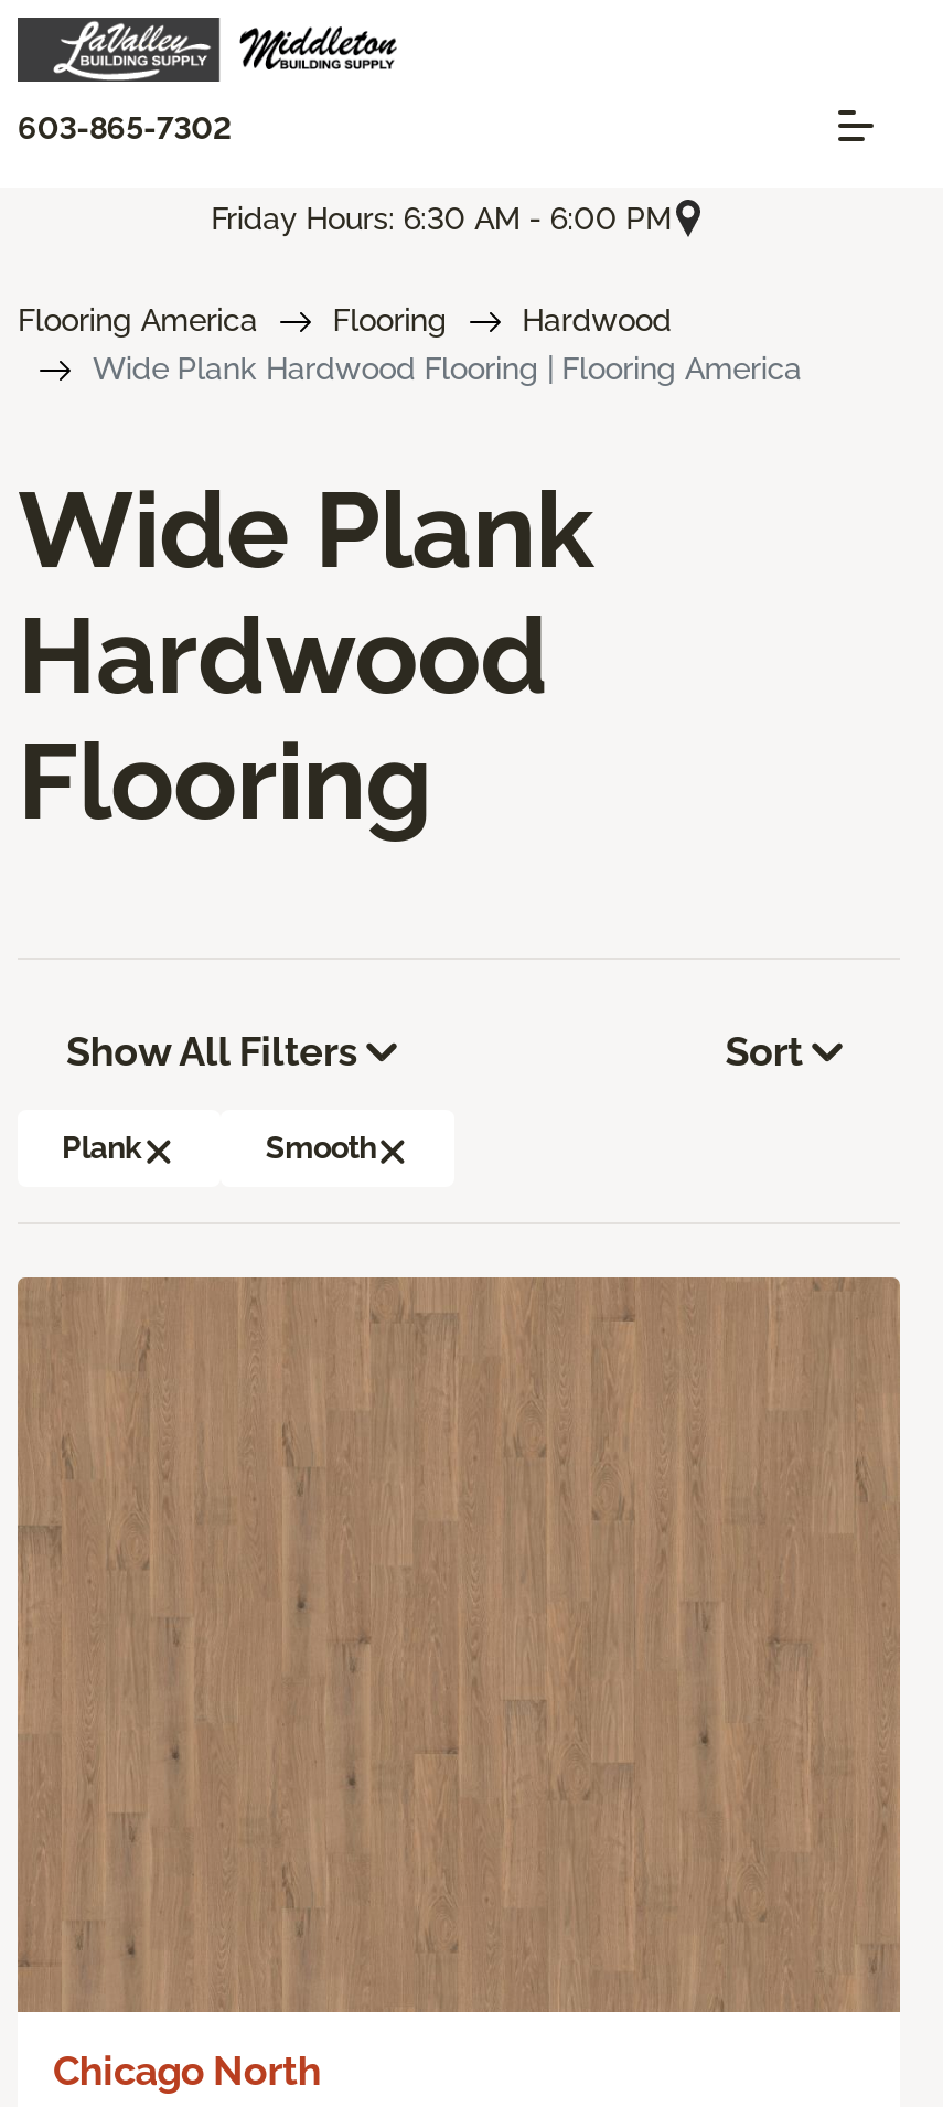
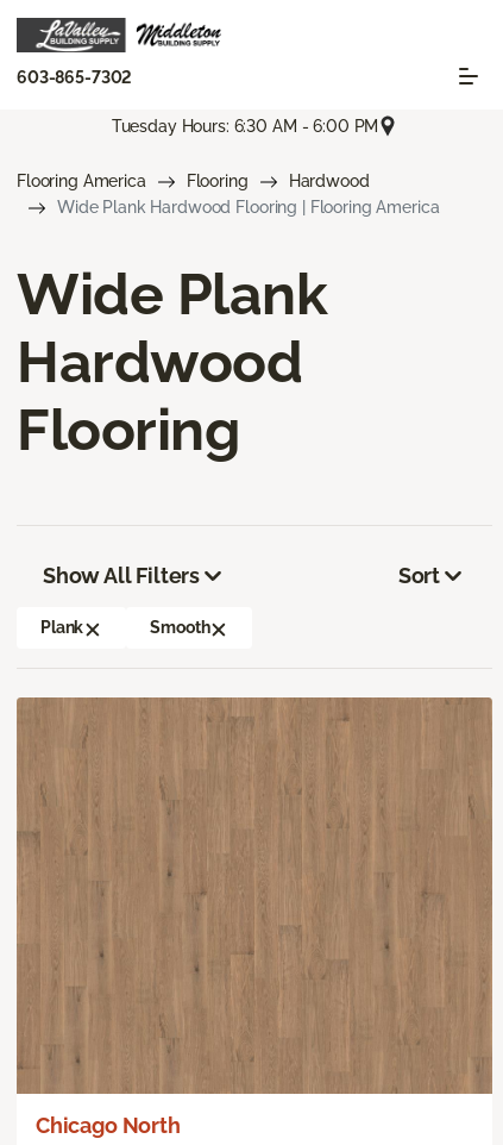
- Friday Hours: 6:30 AM - 6:00 PM
+ Tuesday Hours: 6:30 AM - 6:00 PM
